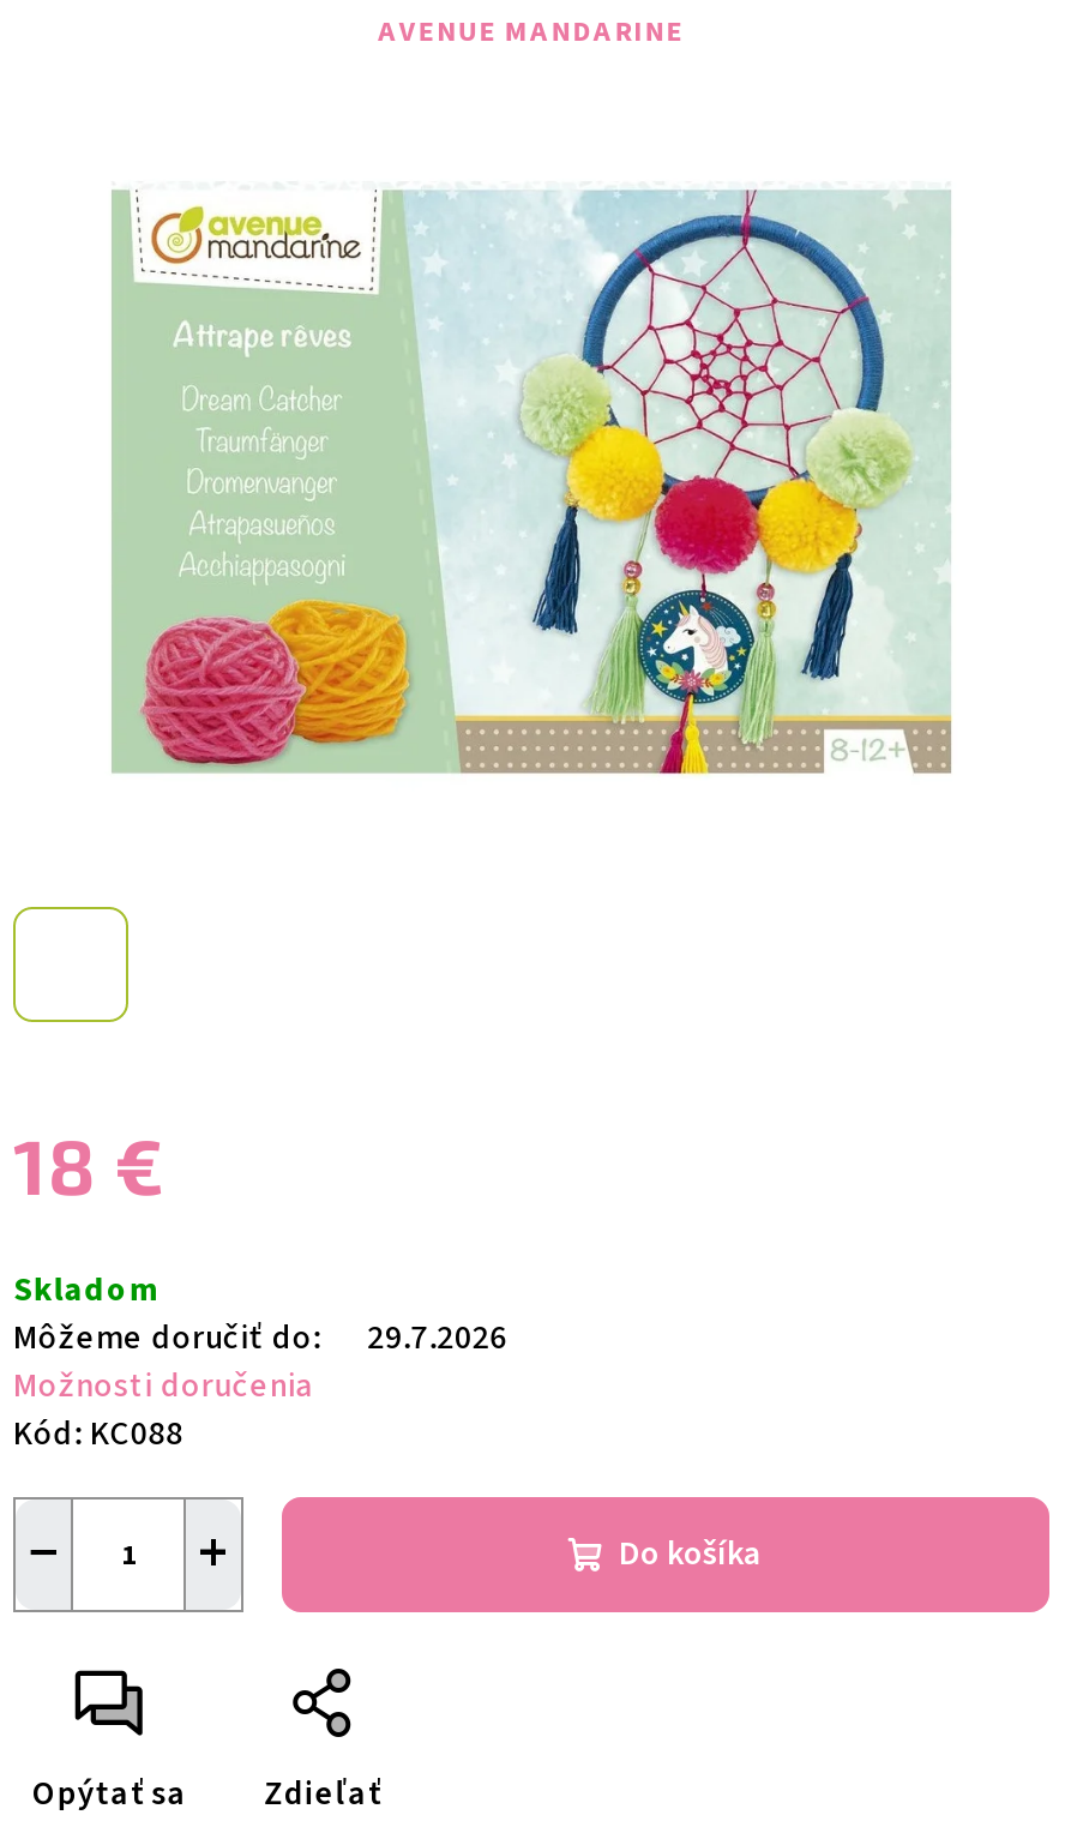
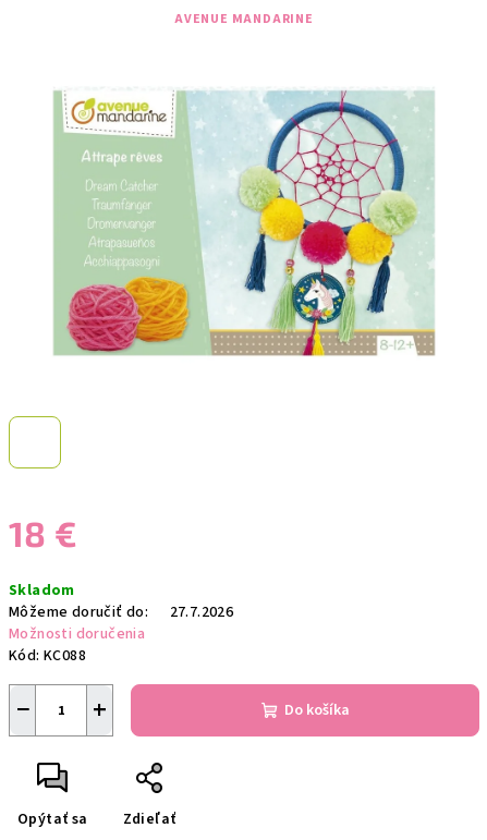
- Môžeme doručiť do: 29.7.2026
+ Môžeme doručiť do: 27.7.2026
